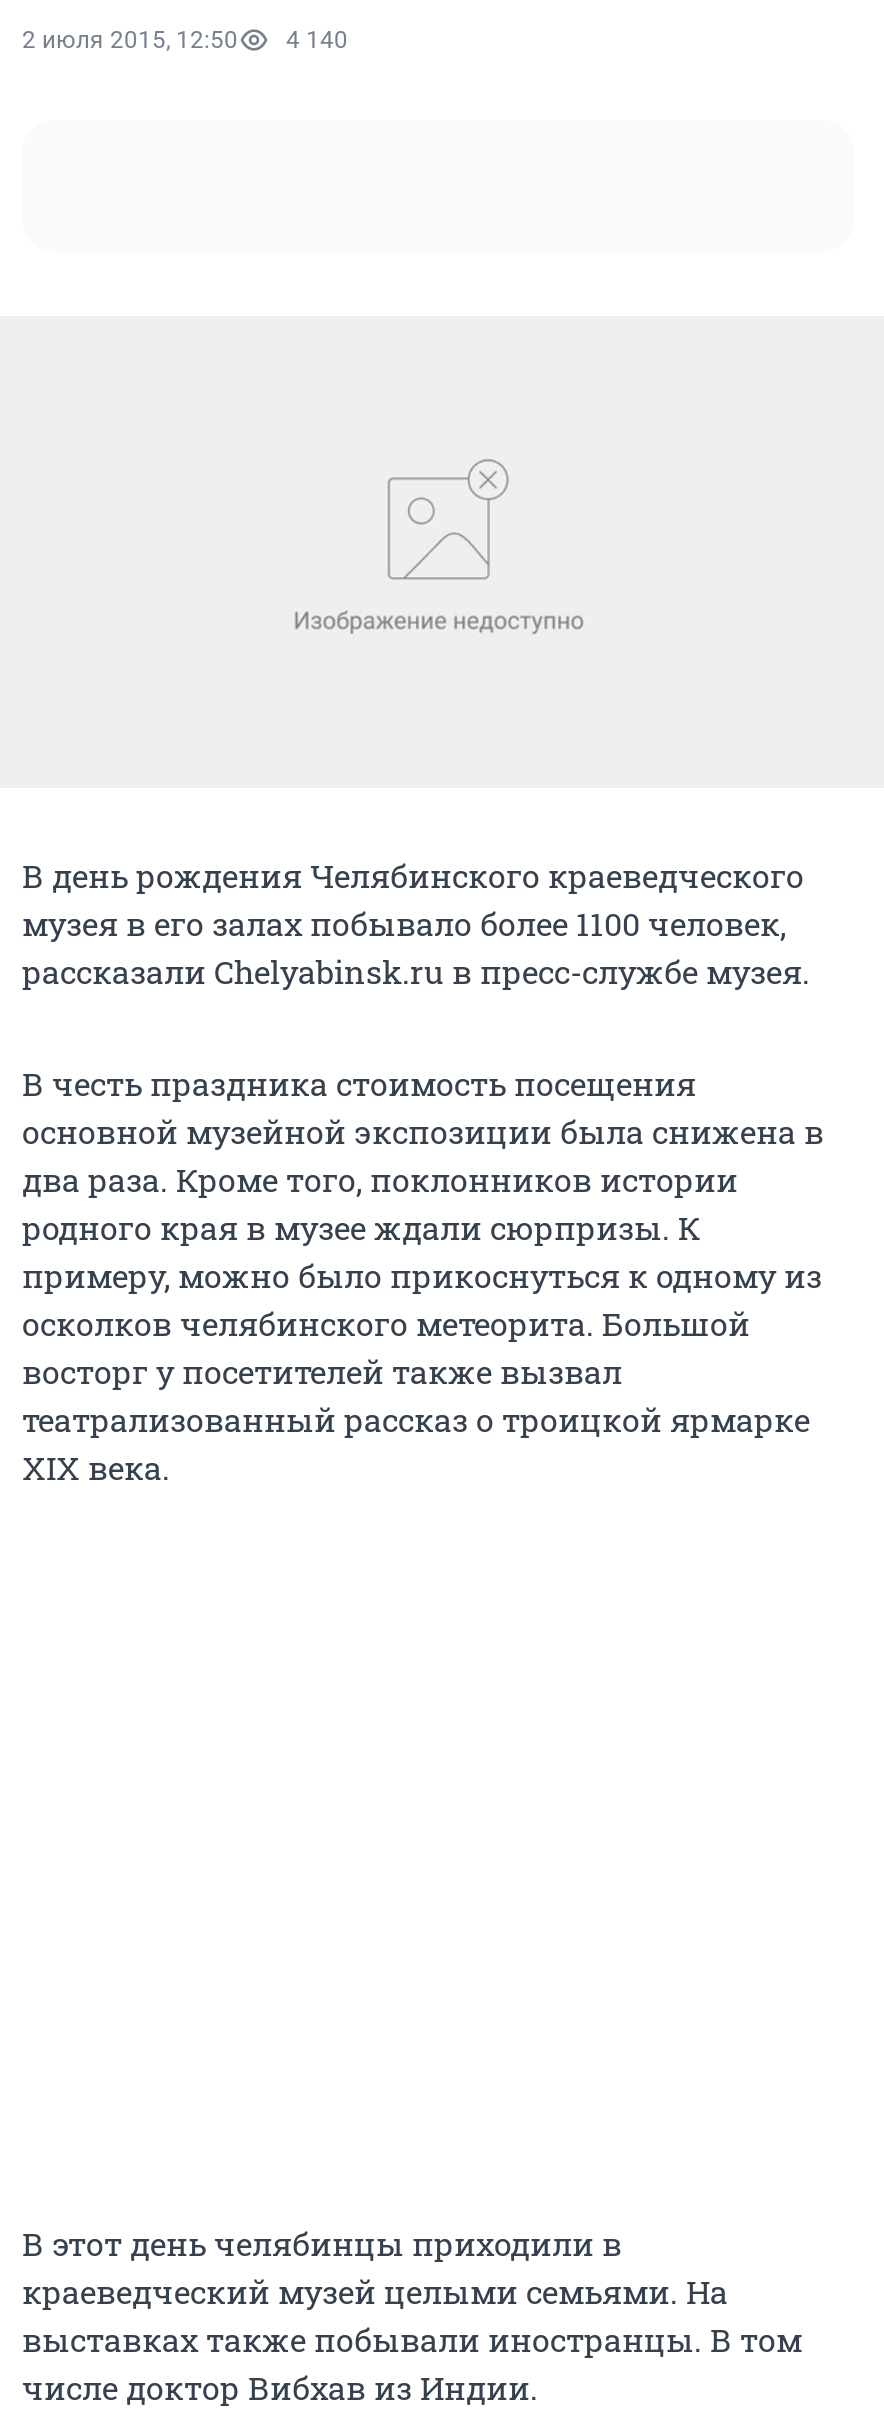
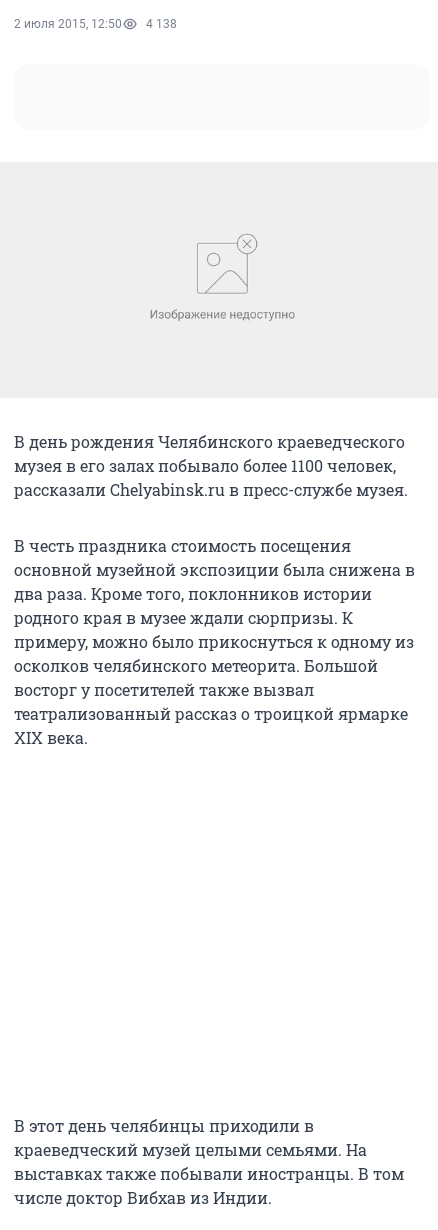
- 2 июля 2015, 12:50 4 140
+ 2 июля 2015, 12:50 4 138
